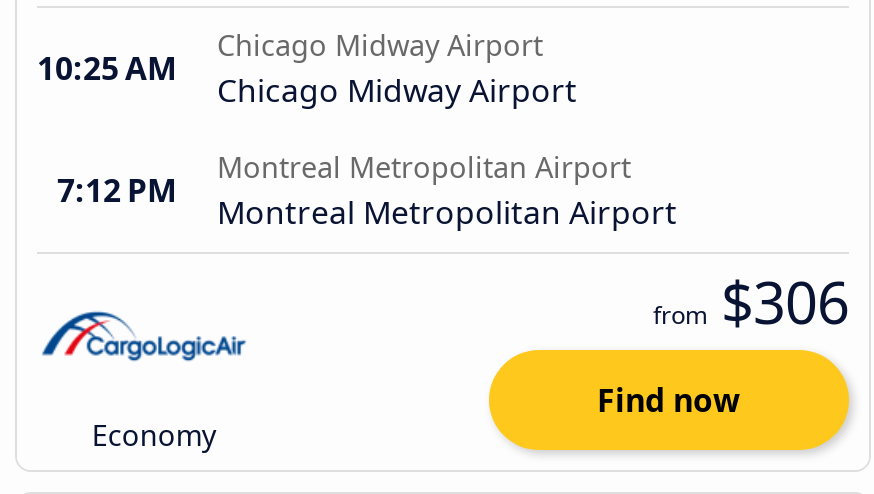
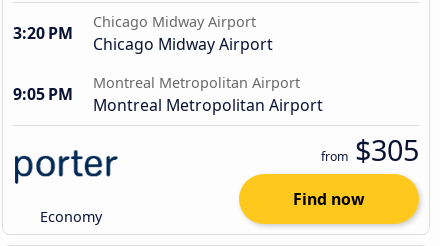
- 10:25 AM Chicago Midway Airport
+ 3:20 PM Chicago Midway Airport

- 7:12 PM Montreal Metropolitan Airport
+ 9:05 PM Montreal Metropolitan Airport

- from $306
+ from $305

- [image]
+ [image]
